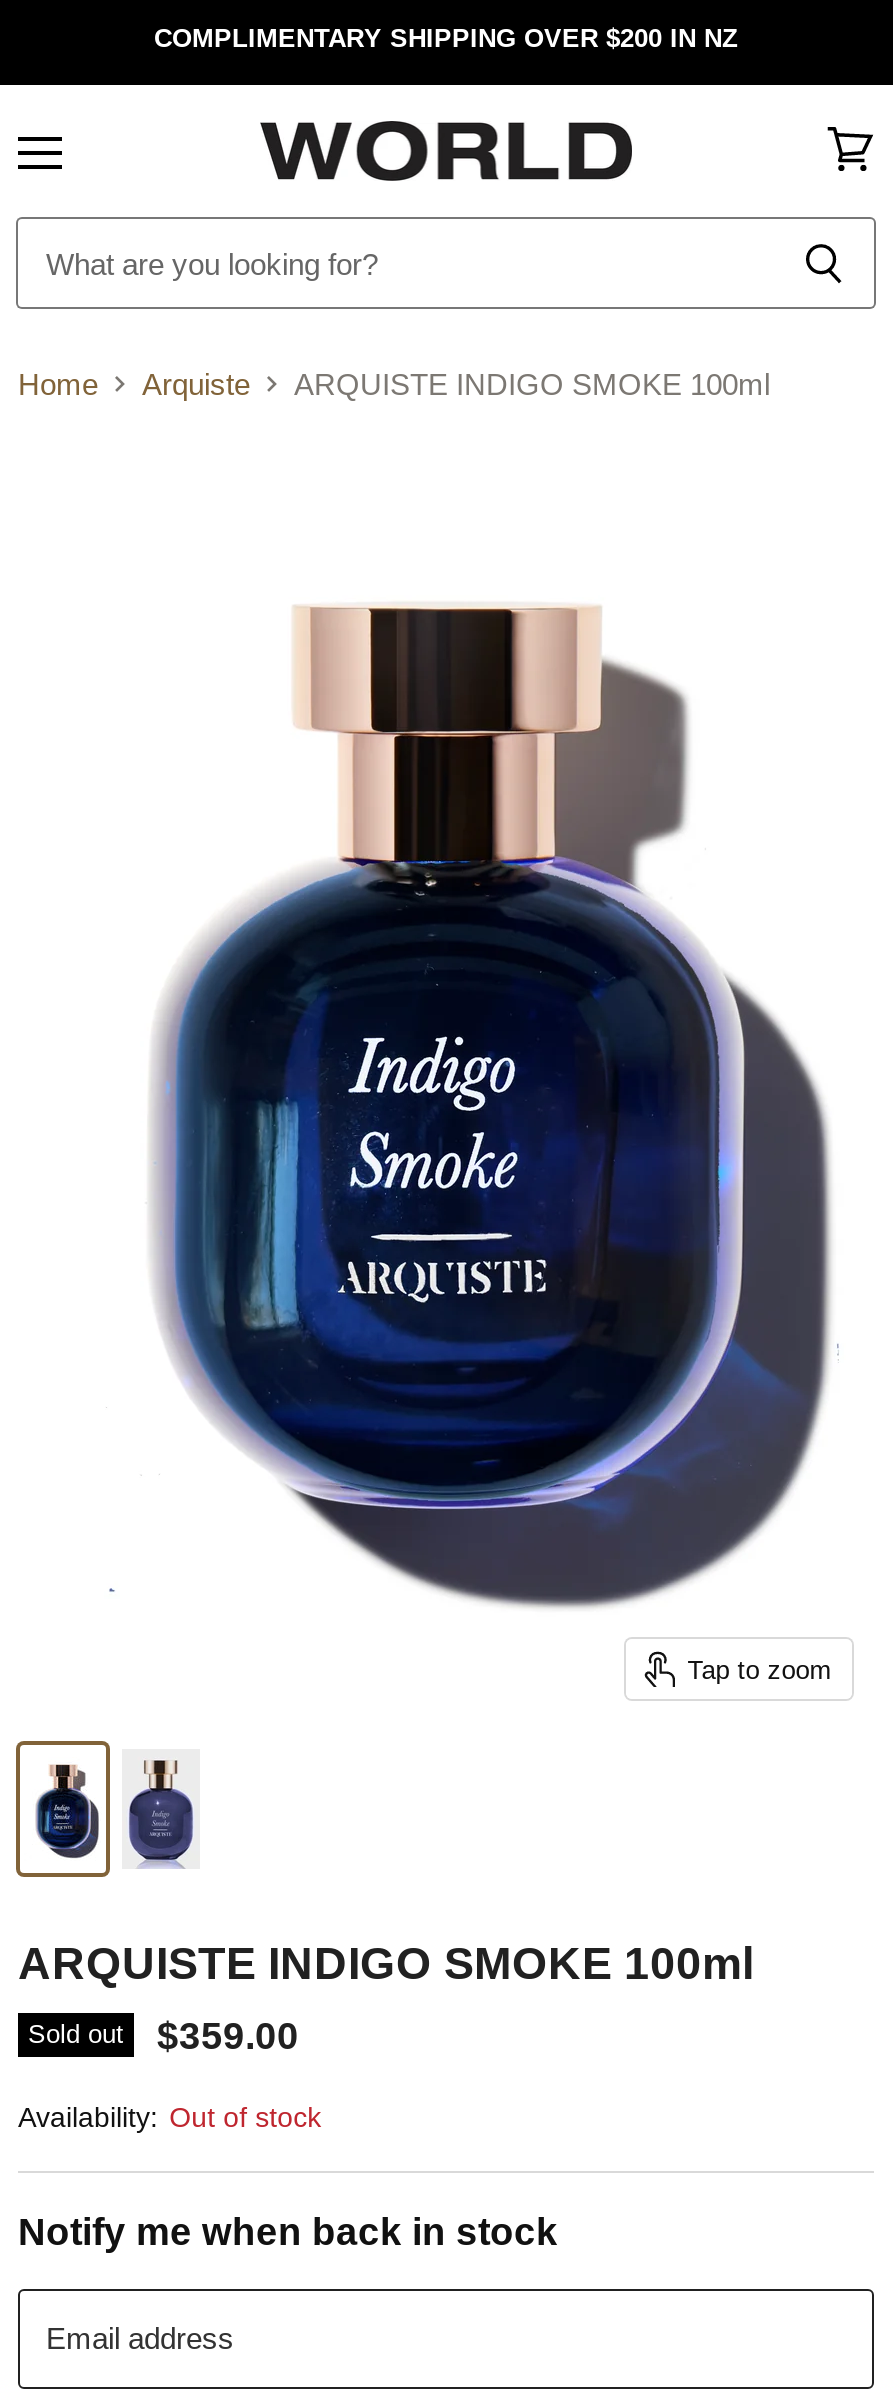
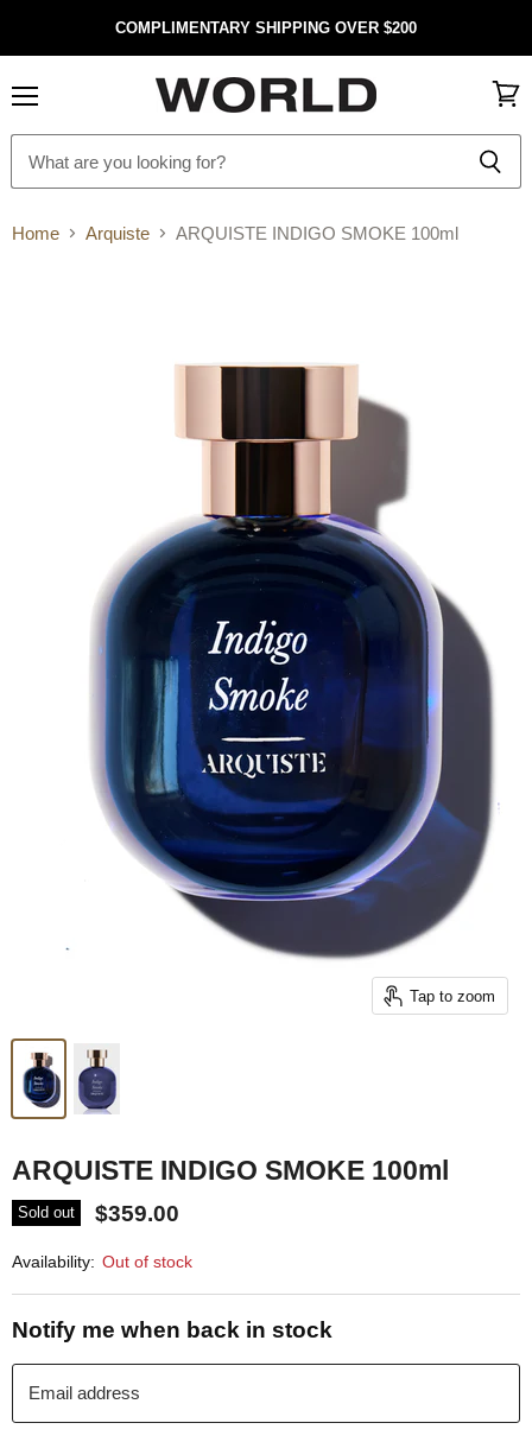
- COMPLIMENTARY SHIPPING OVER $200 IN NZ
+ COMPLIMENTARY SHIPPING OVER $200
